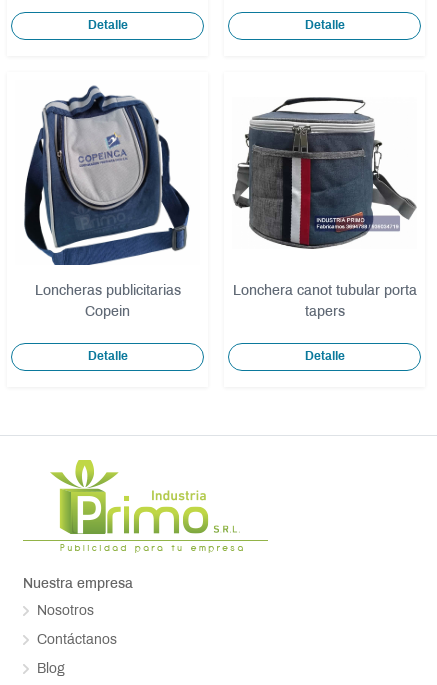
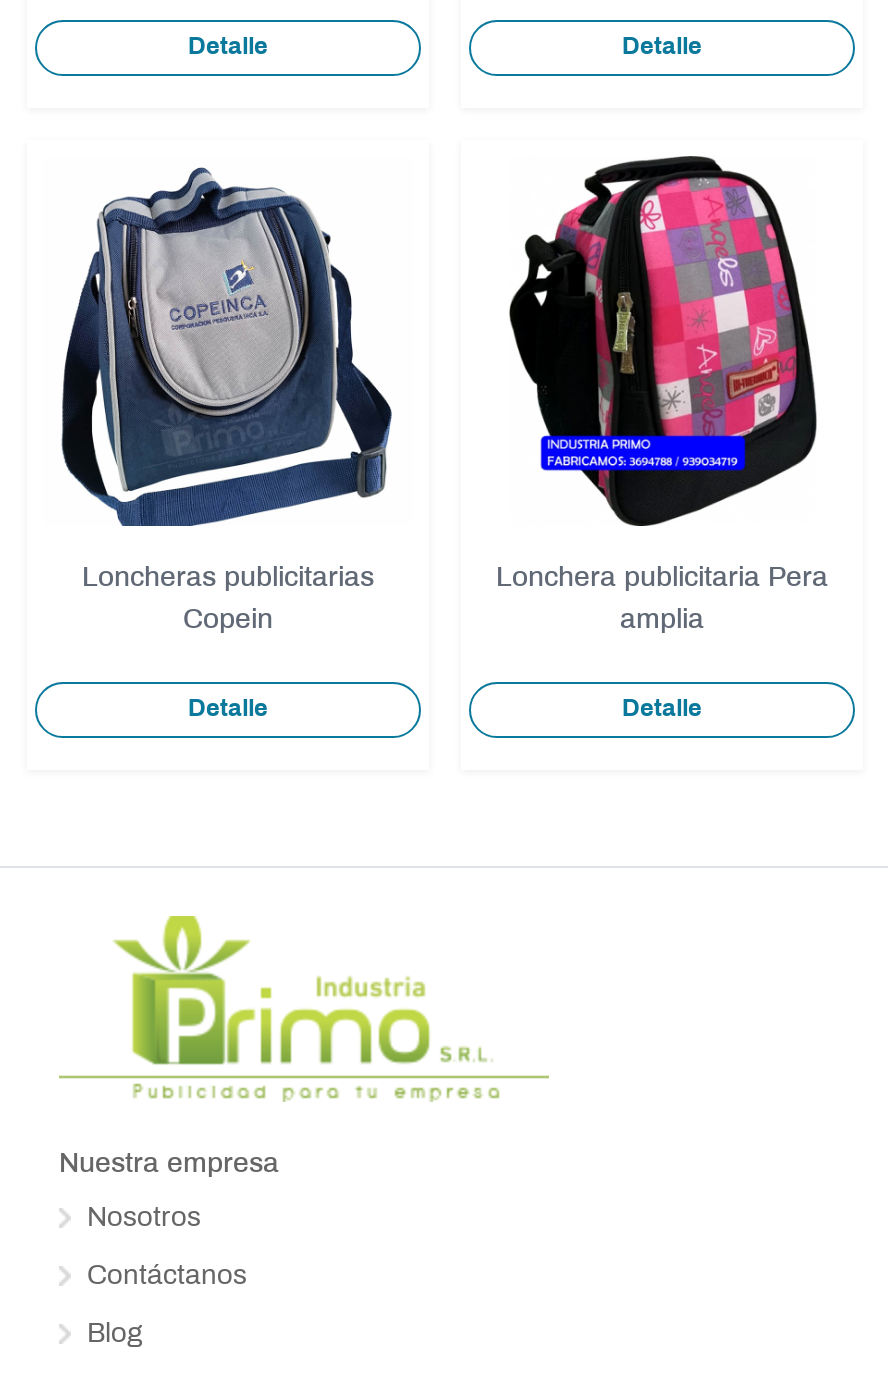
- [image]
- Lonchera canot tubular porta
+ [image]
+ Lonchera publicitaria Pera

- tapers
+ amplia
